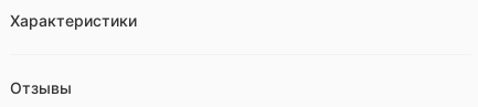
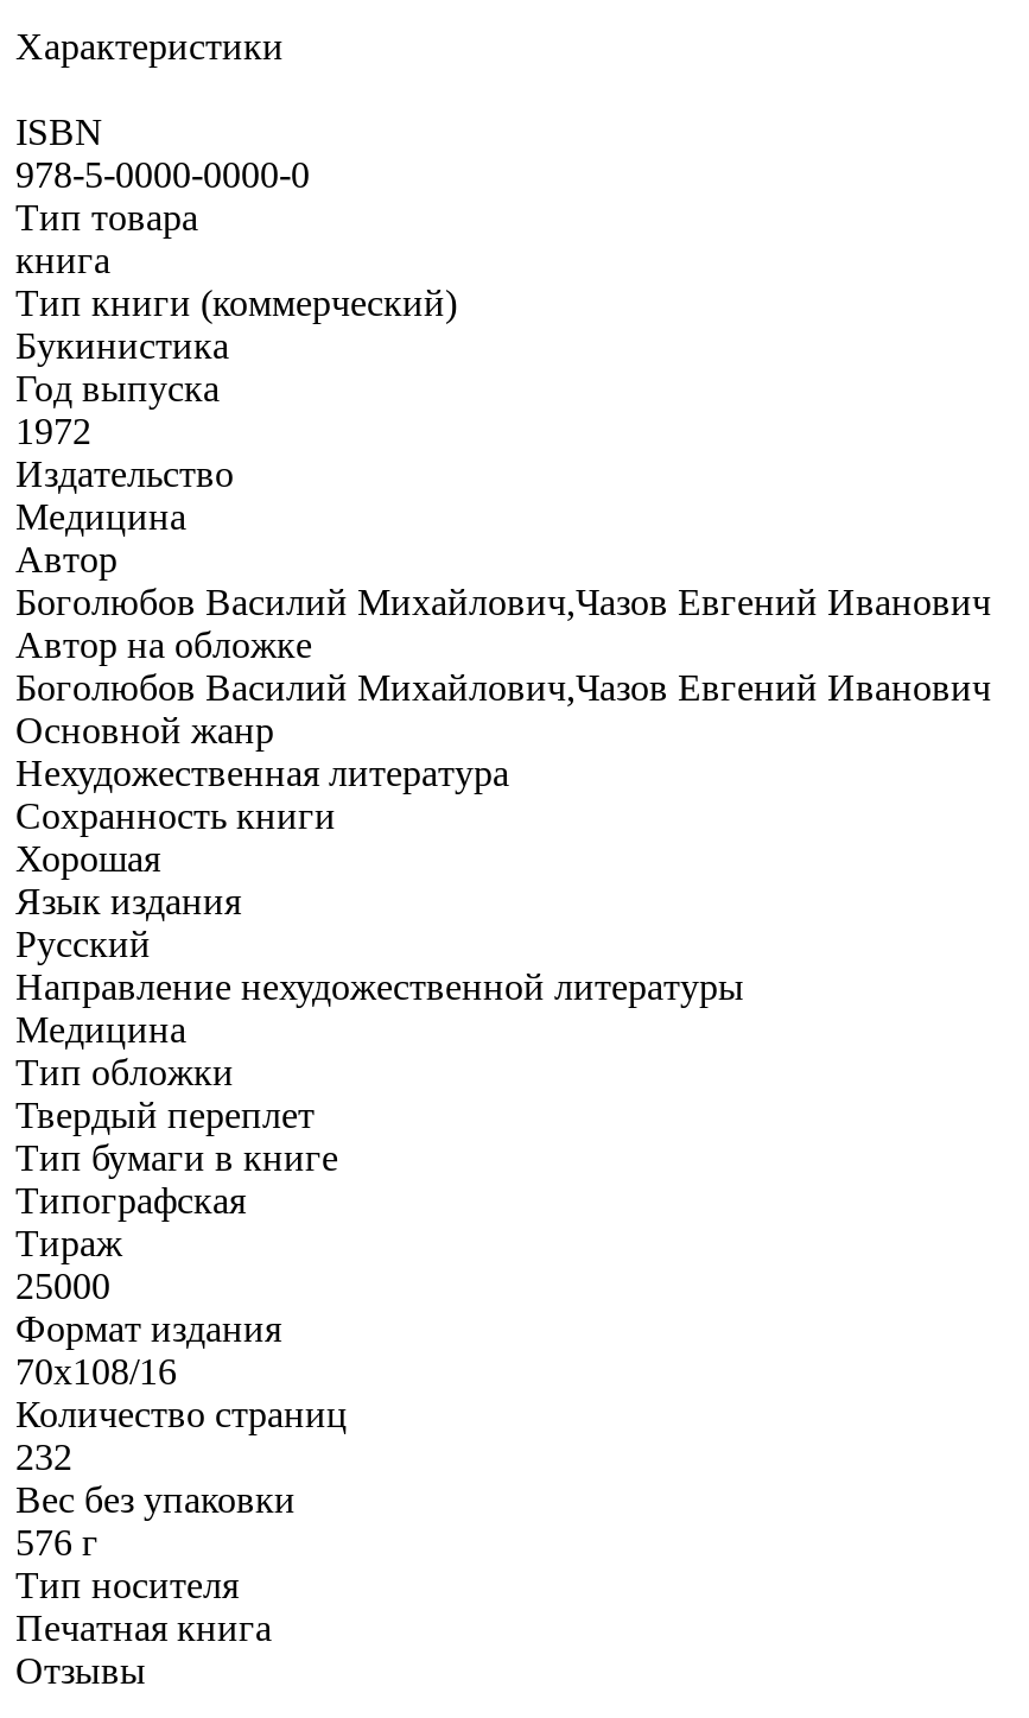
+ ISBN
+ 978-5-0000-0000-0
+ Тип товара
+ книга
+ Тип книги (коммерческий)
+ Букинистика
+ Год выпуска
+ 1972
+ Издательство
+ Медицина
+ Автор
+ Боголюбов Василий Михайлович,Чазов Евгений Иванович
+ Автор на обложке
+ Боголюбов Василий Михайлович,Чазов Евгений Иванович
+ Основной жанр
+ Нехудожественная литература
+ Сохранность книги
+ Хорошая
+ Язык издания
+ Русский
+ Направление нехудожественной литературы
+ Медицина
+ Тип обложки
+ Твердый переплет
+ Тип бумаги в книге
+ Типографская
+ Тираж
+ 25000
+ Формат издания
+ 70x108/16
+ Количество страниц
+ 232
+ Вес без упаковки
+ 576 г
+ Тип носителя
+ Печатная книга
